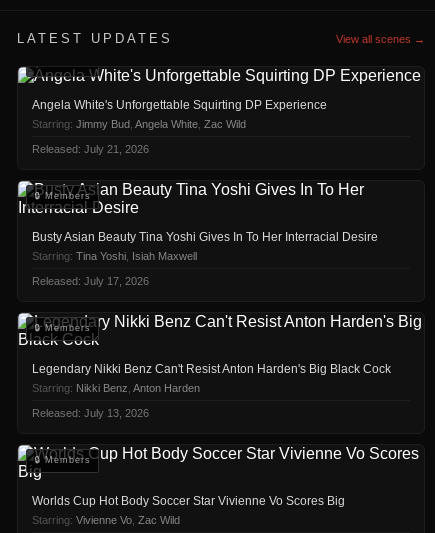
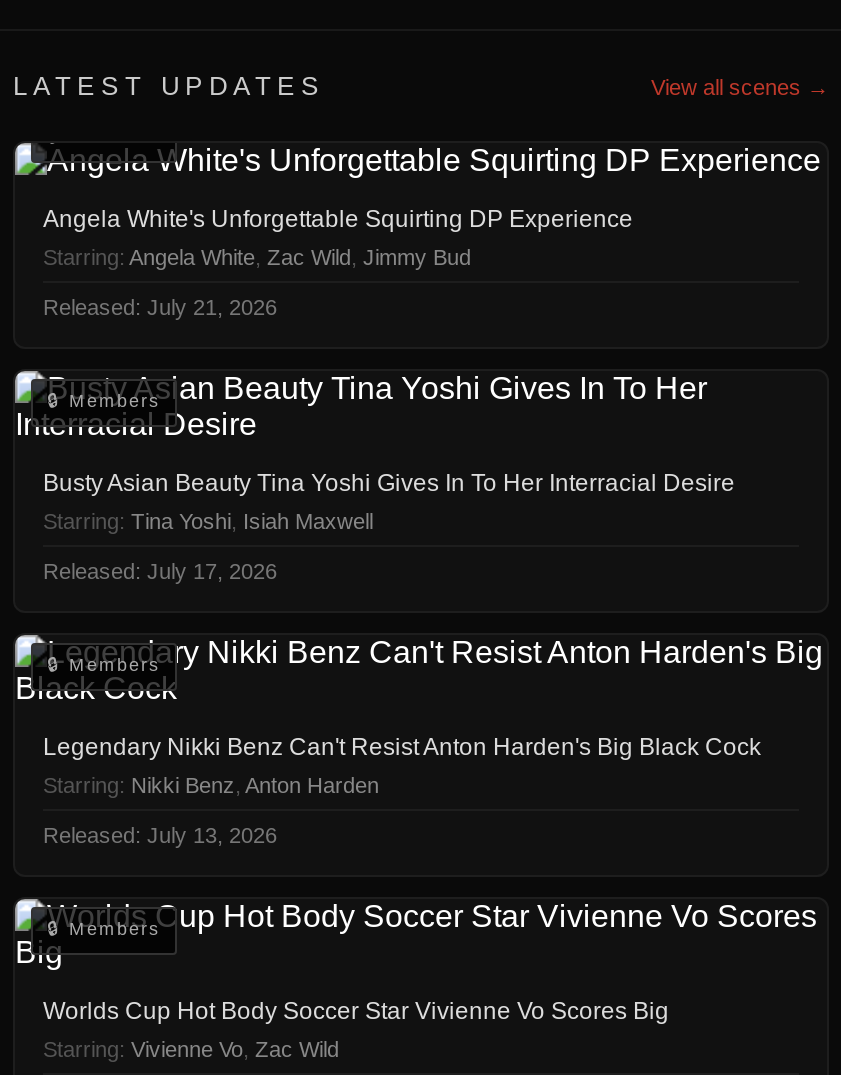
- Starring: Jimmy Bud, Angela White, Zac Wild
+ Starring: Angela White, Zac Wild, Jimmy Bud
